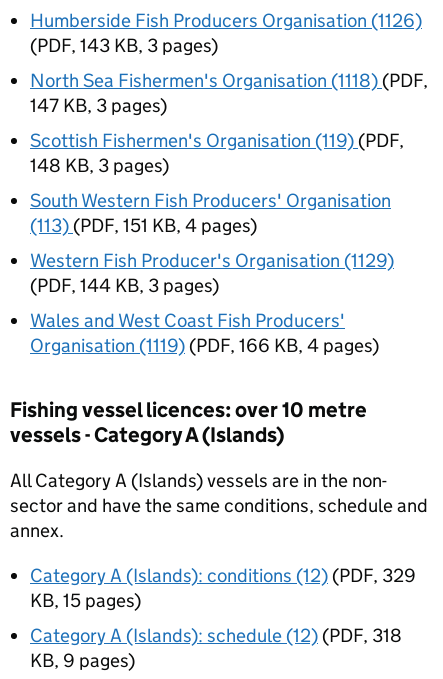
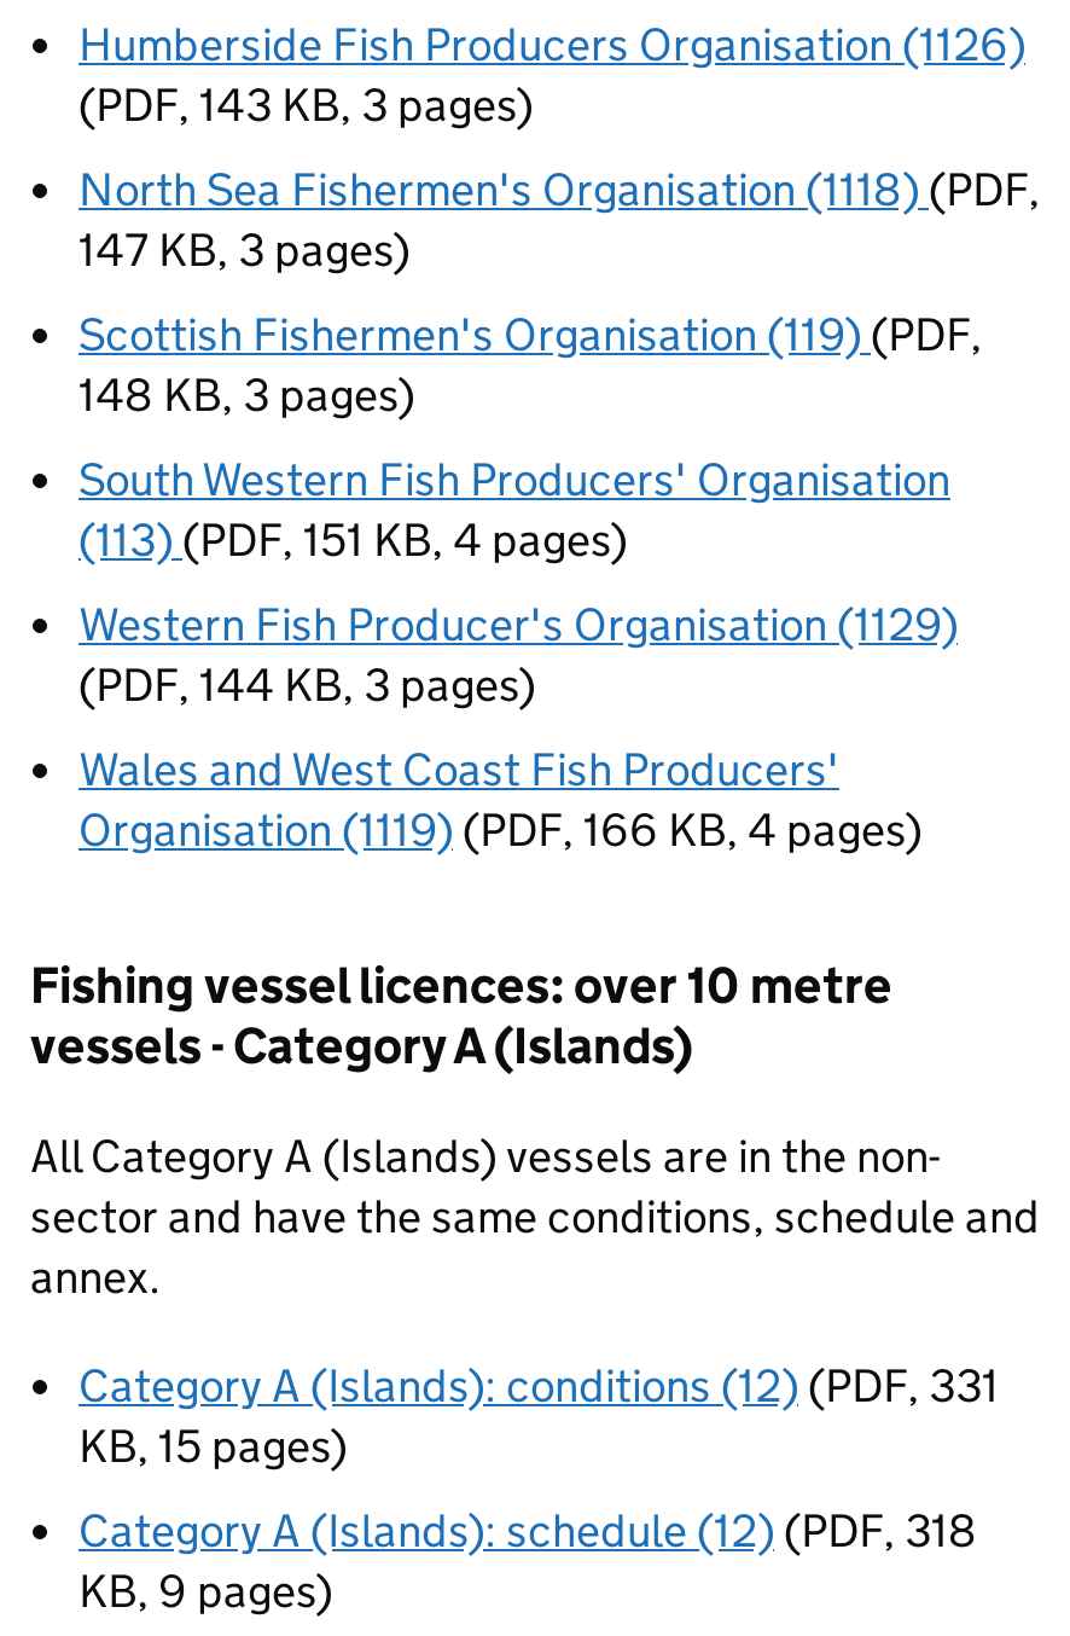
- Category A (Islands): conditions (12) (PDF, 329
+ Category A (Islands): conditions (12) (PDF, 331
